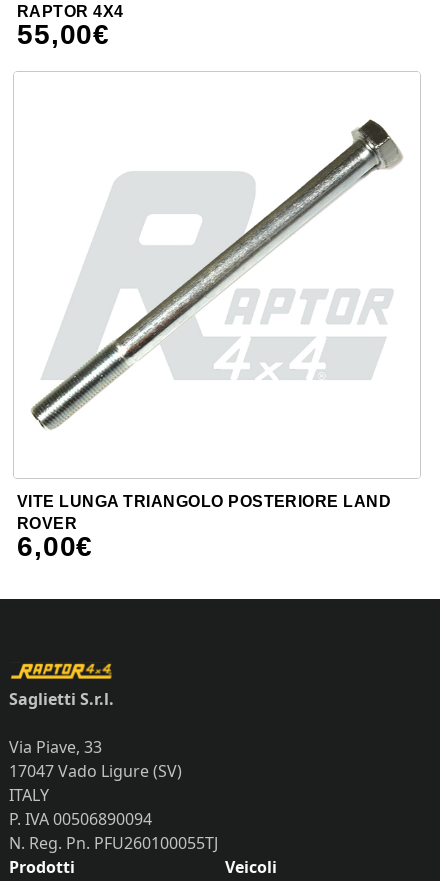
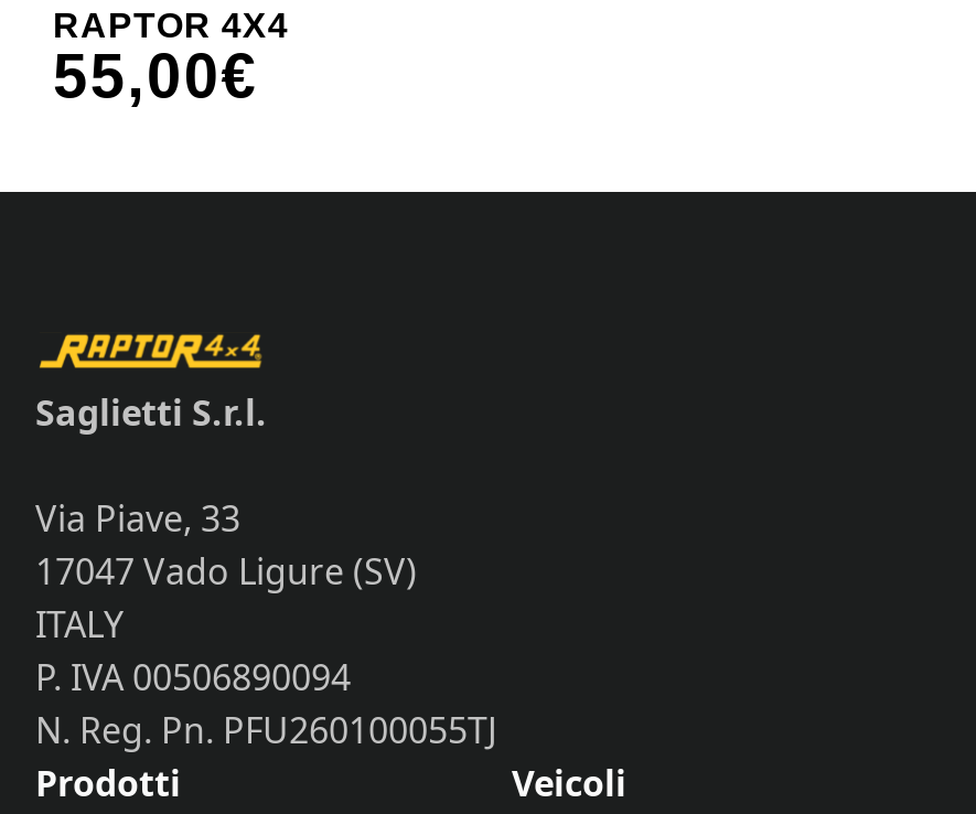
- [image]

- VITE LUNGA TRIANGOLO POSTERIORE LAND
- ROVER
- 6,00€
